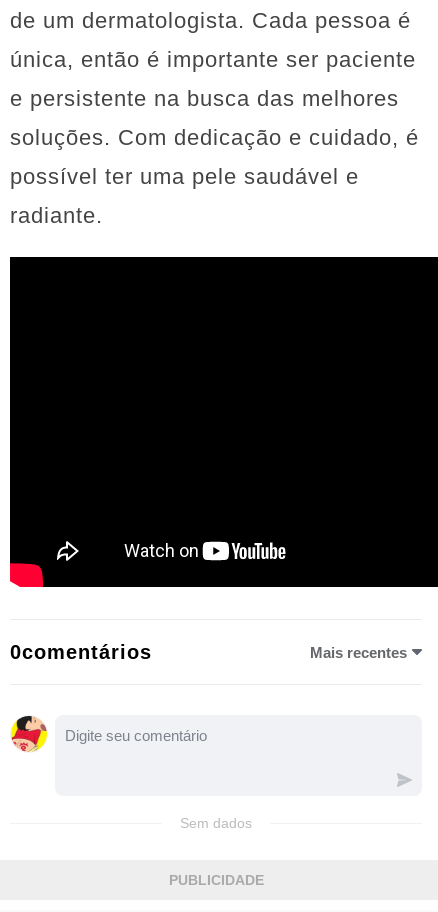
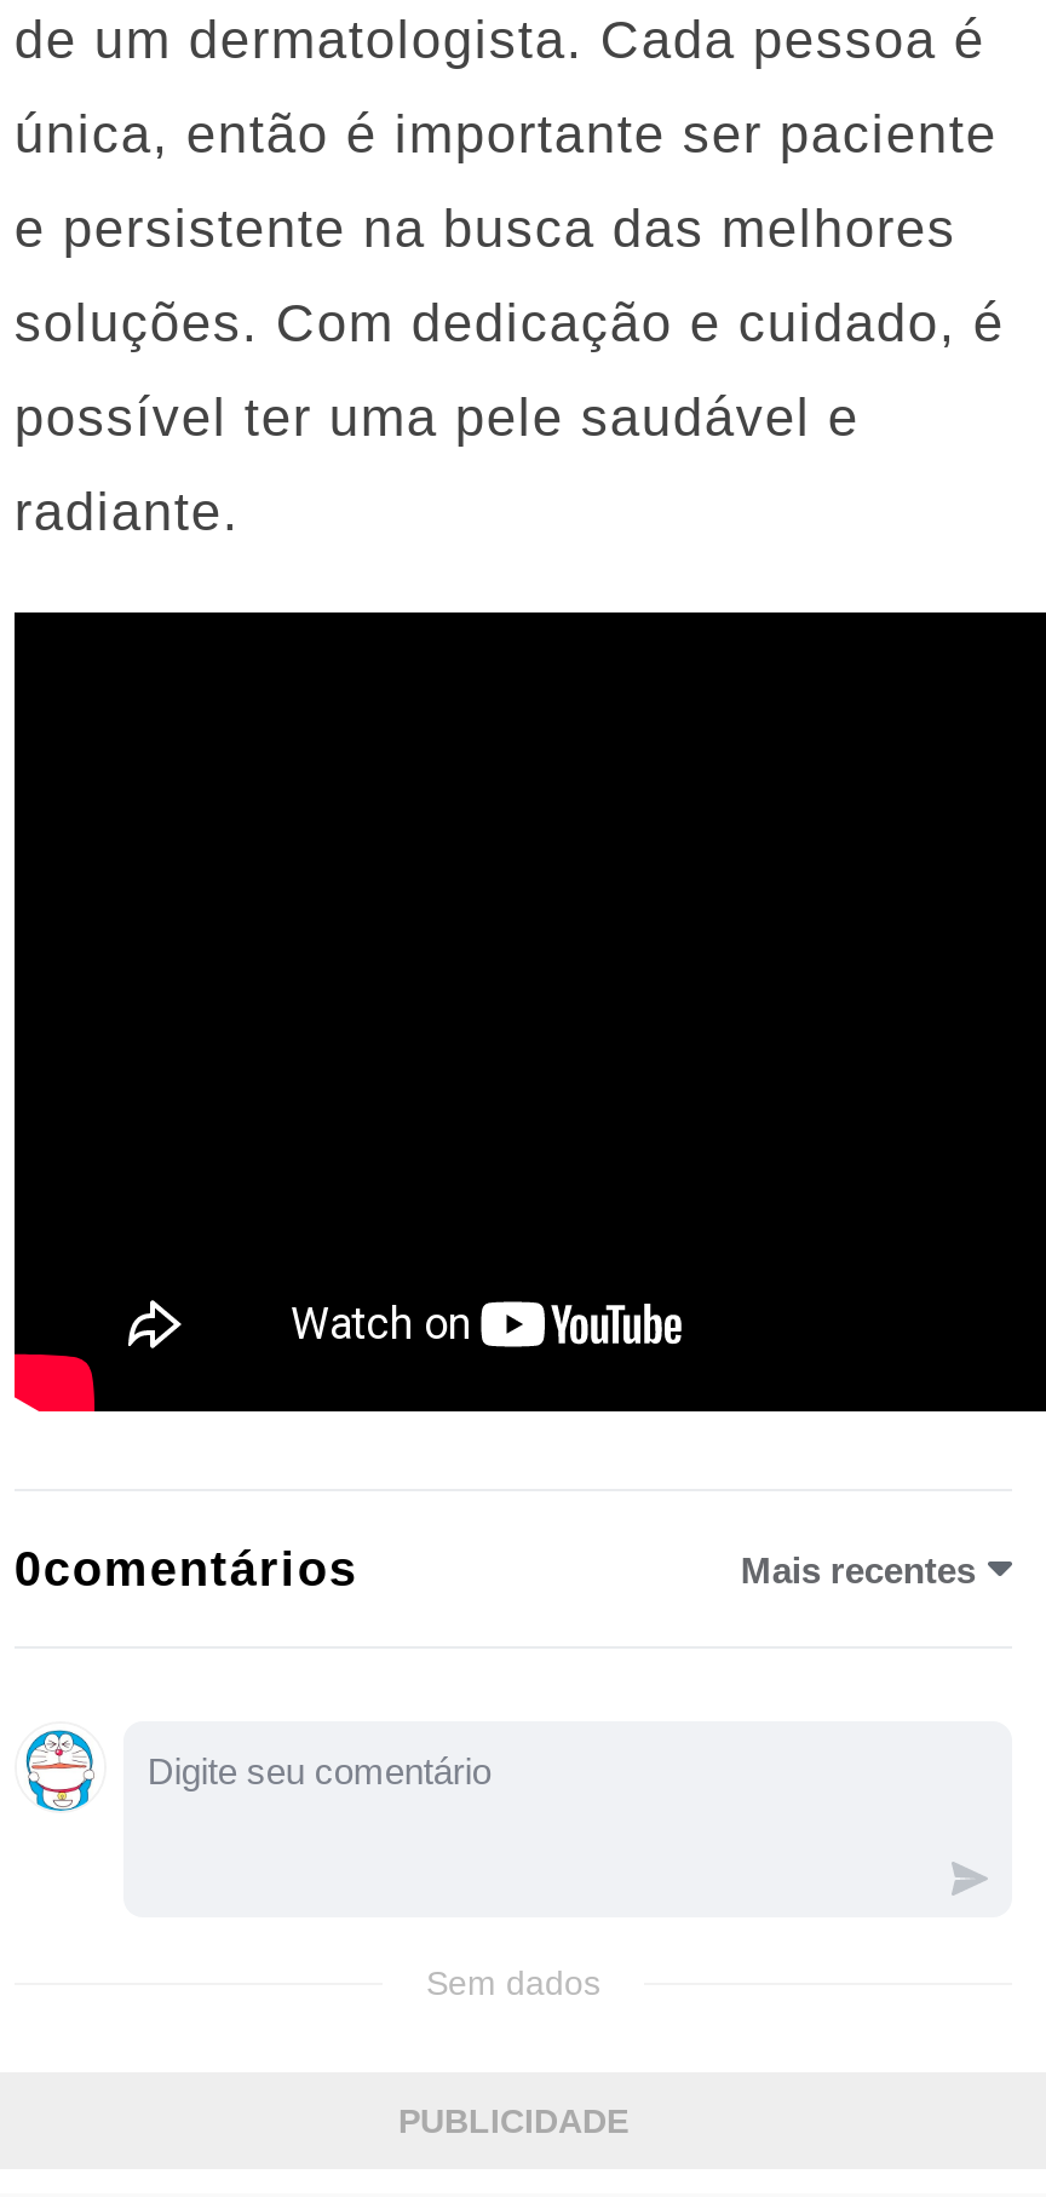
- [image]
+ [image]
